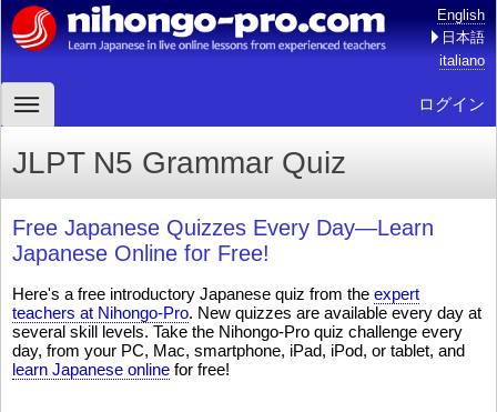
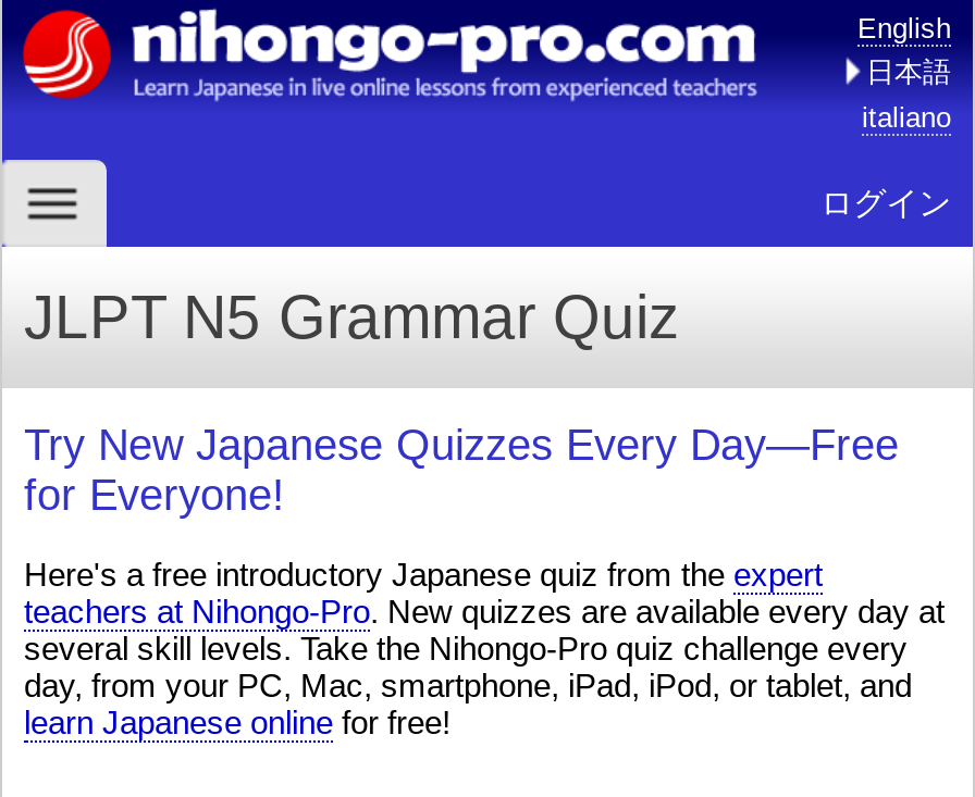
- Free Japanese Quizzes Every Day—Learn
- Japanese Online for Free!
+ Try New Japanese Quizzes Every Day—Free
+ for Everyone!
